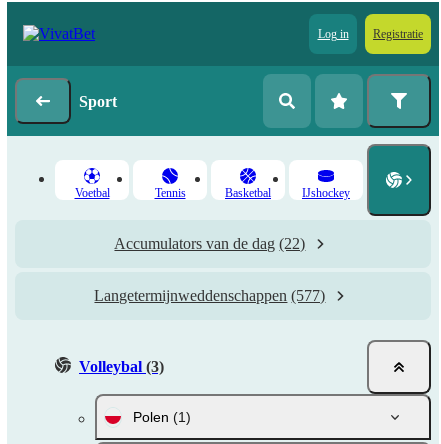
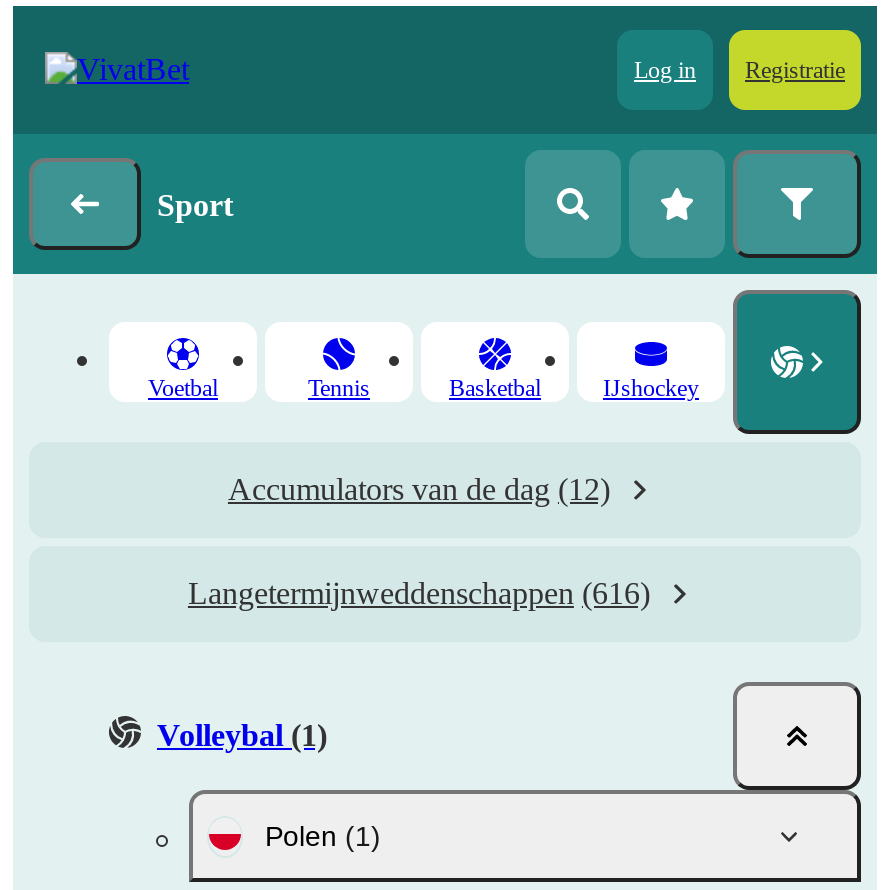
- Accumulators van de dag (22)
+ Accumulators van de dag (12)

- Langetermijnweddenschappen (577)
+ Langetermijnweddenschappen (616)

- Volleybal (3)
+ Volleybal (1)
